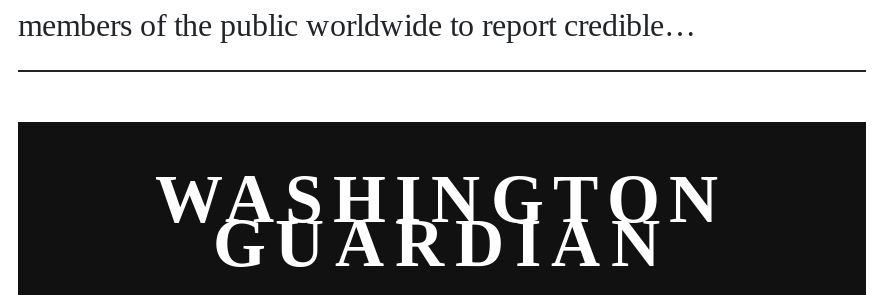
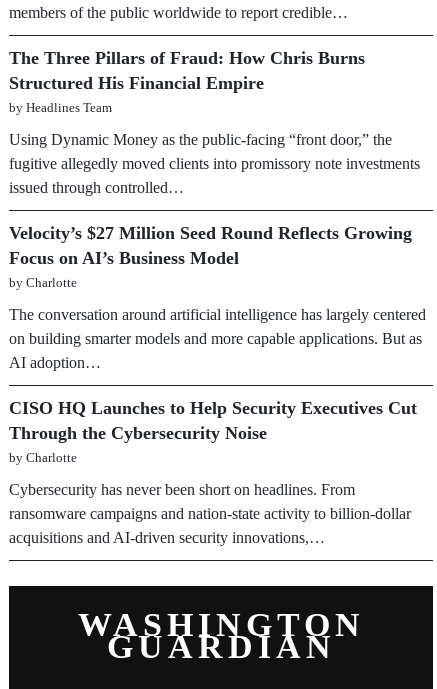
+ The Three Pillars of Fraud: How Chris Burns
+ Structured His Financial Empire
+ by Headlines Team
+ Using Dynamic Money as the public-facing “front door,” the
+ fugitive allegedly moved clients into promissory note investments
+ issued through controlled…
+ Velocity’s $27 Million Seed Round Reflects Growing
+ Focus on AI’s Business Model
+ by Charlotte
+ The conversation around artificial intelligence has largely centered
+ on building smarter models and more capable applications. But as
+ AI adoption…
+ CISO HQ Launches to Help Security Executives Cut
+ Through the Cybersecurity Noise
+ by Charlotte
+ Cybersecurity has never been short on headlines. From
+ ransomware campaigns and nation-state activity to billion-dollar
+ acquisitions and AI-driven security innovations,…
